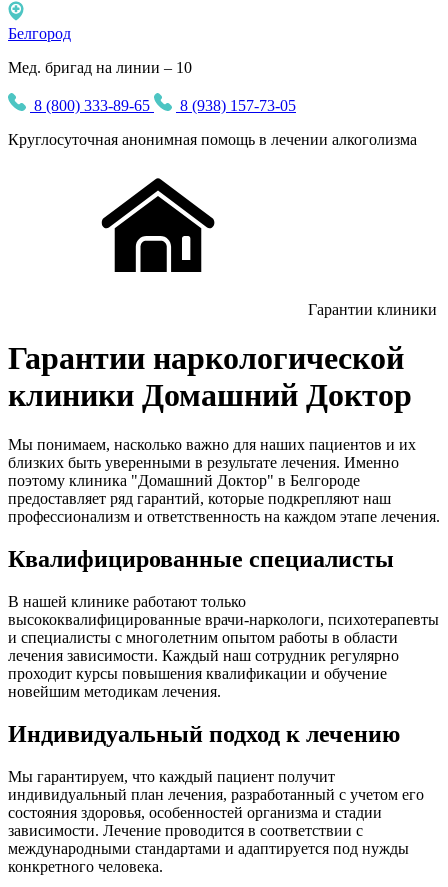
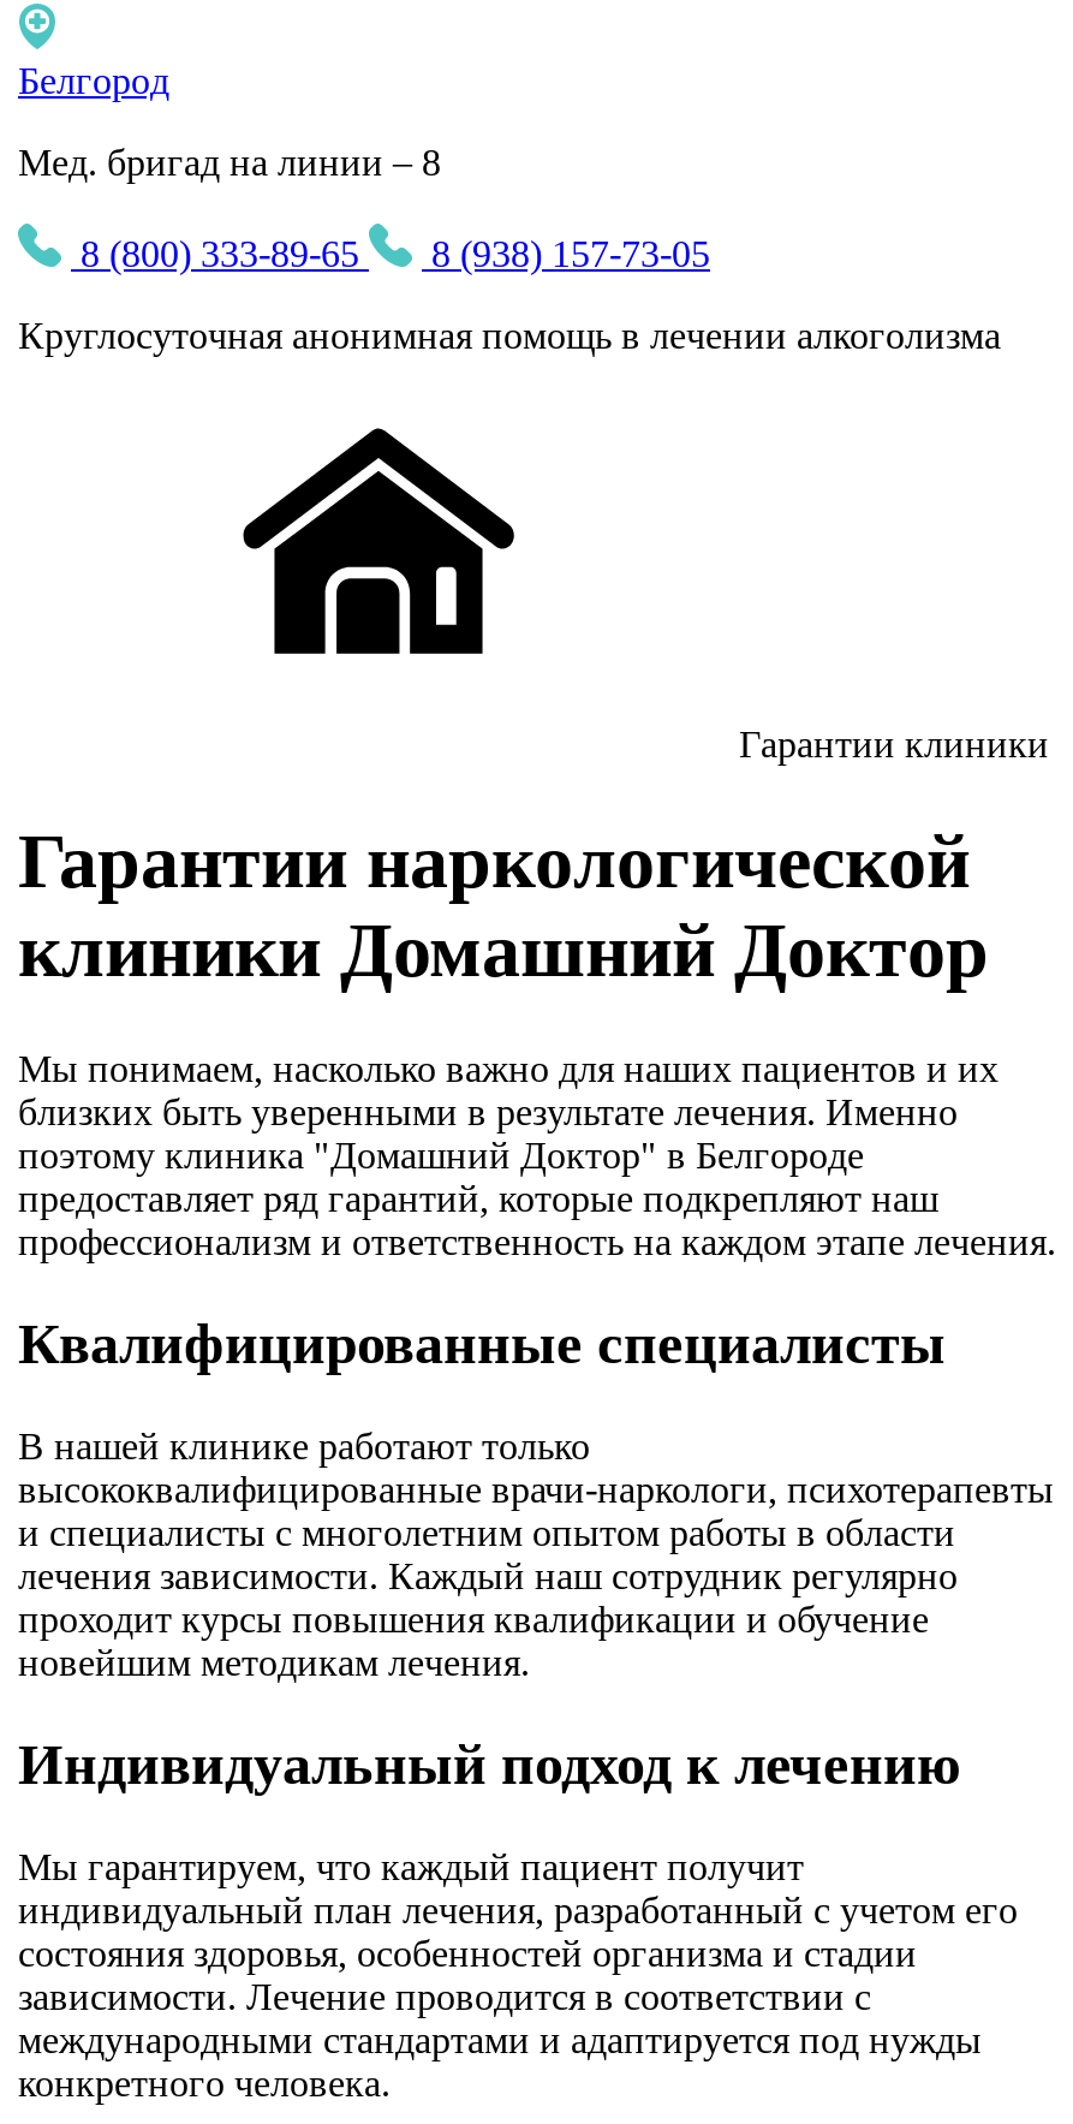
- Мед. бригад на линии – 10
+ Мед. бригад на линии – 8
